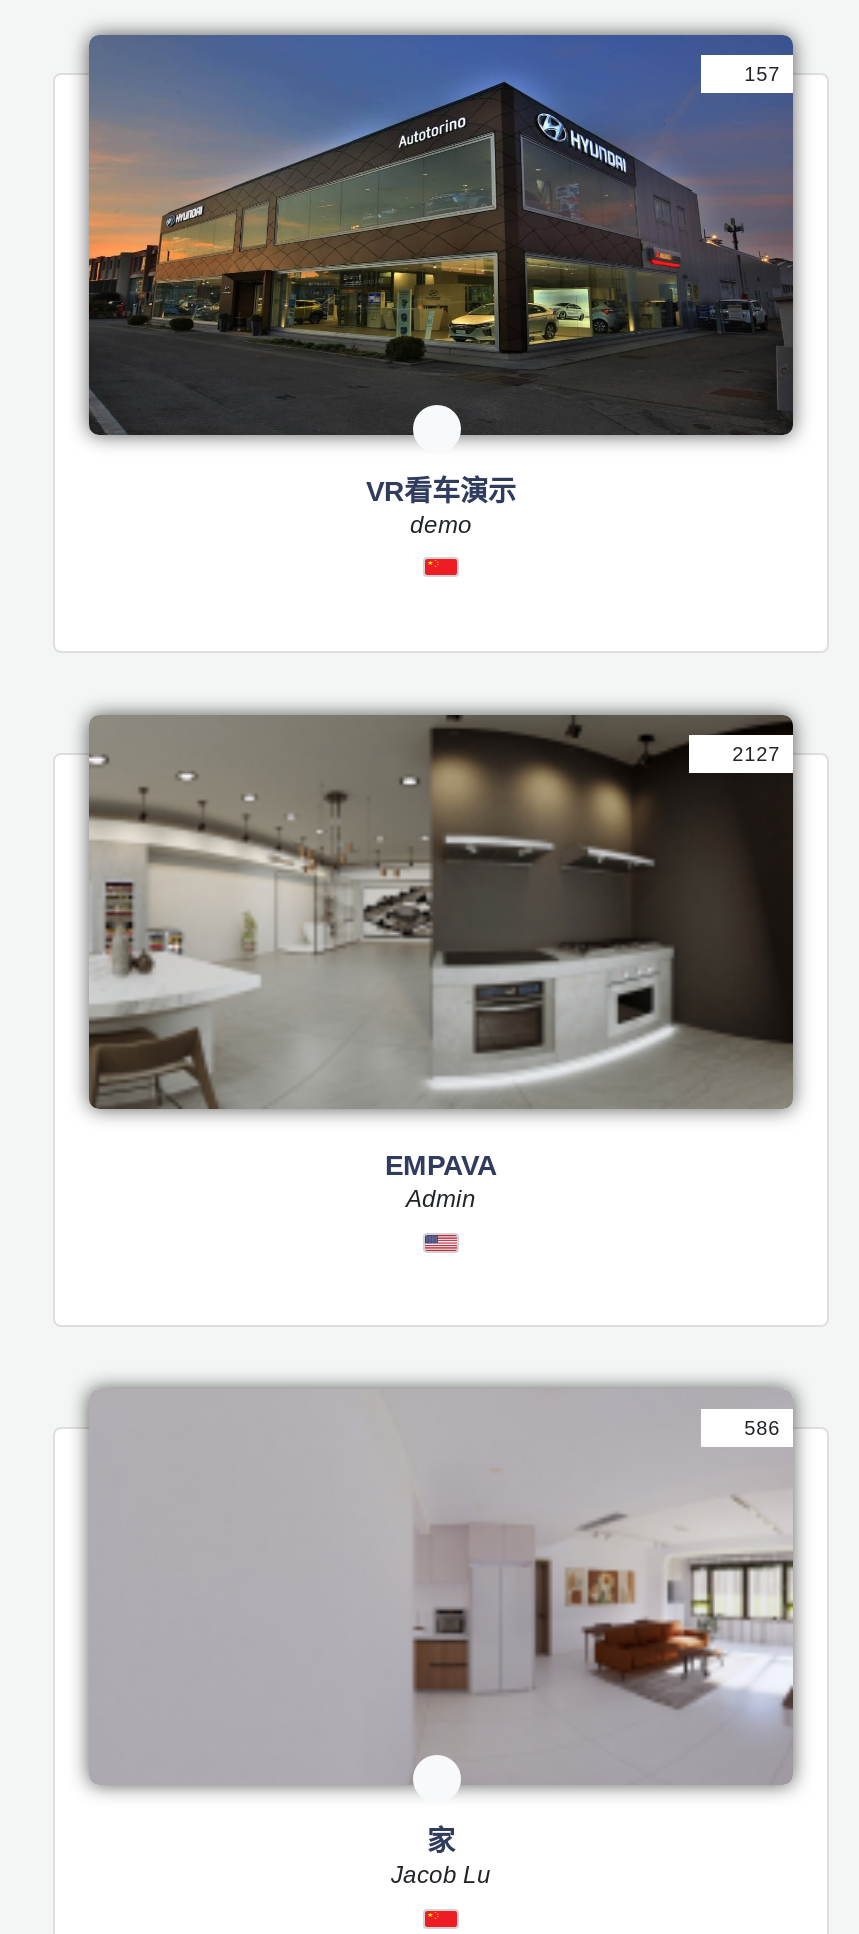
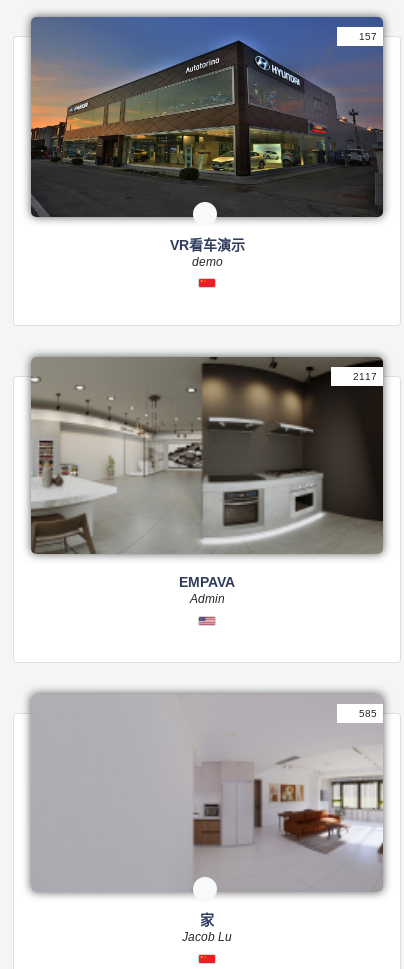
- 2127
+ 2117

- 586
+ 585
